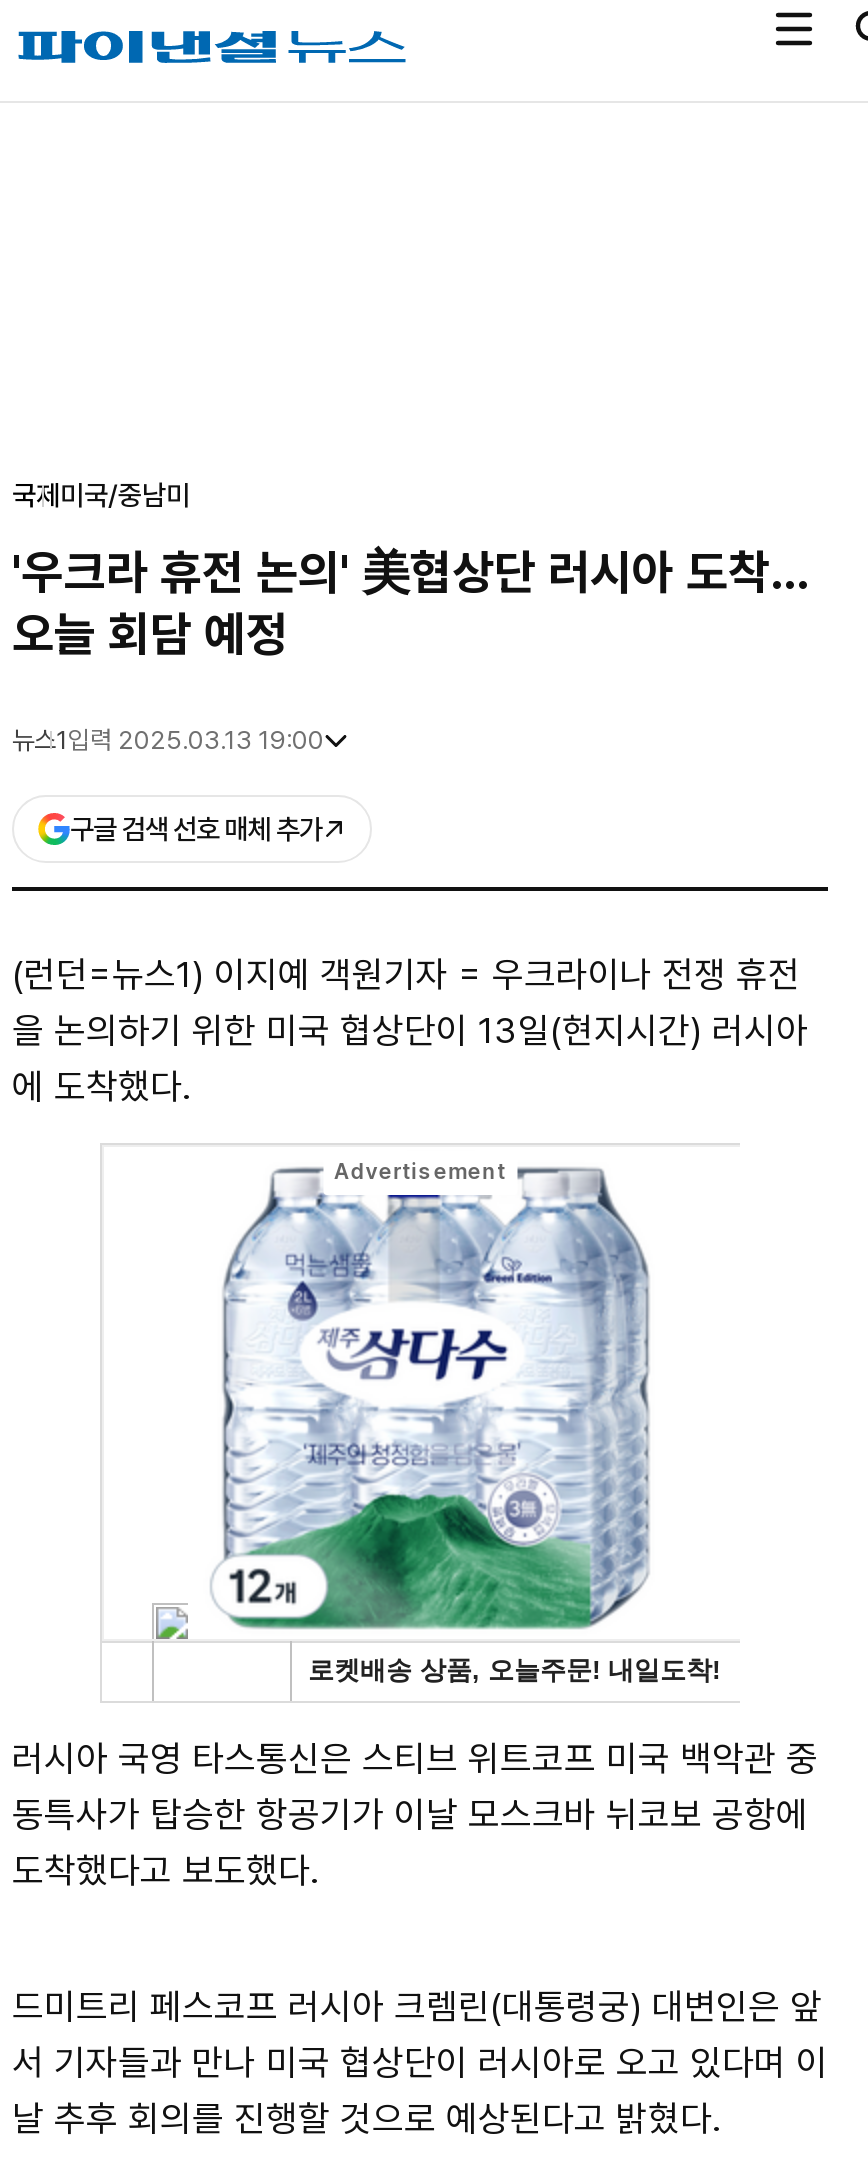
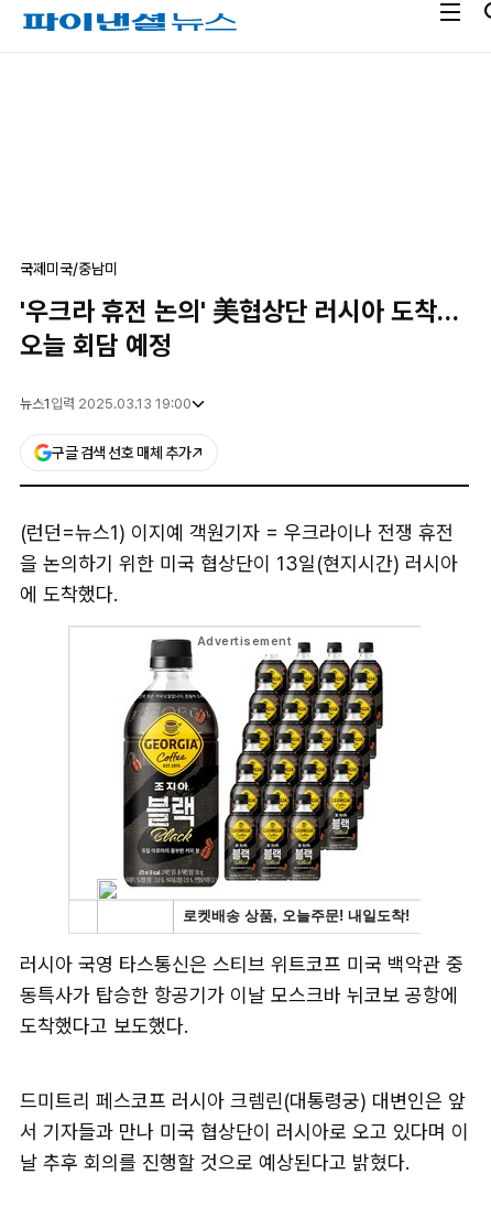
- [image]
+ [image]
